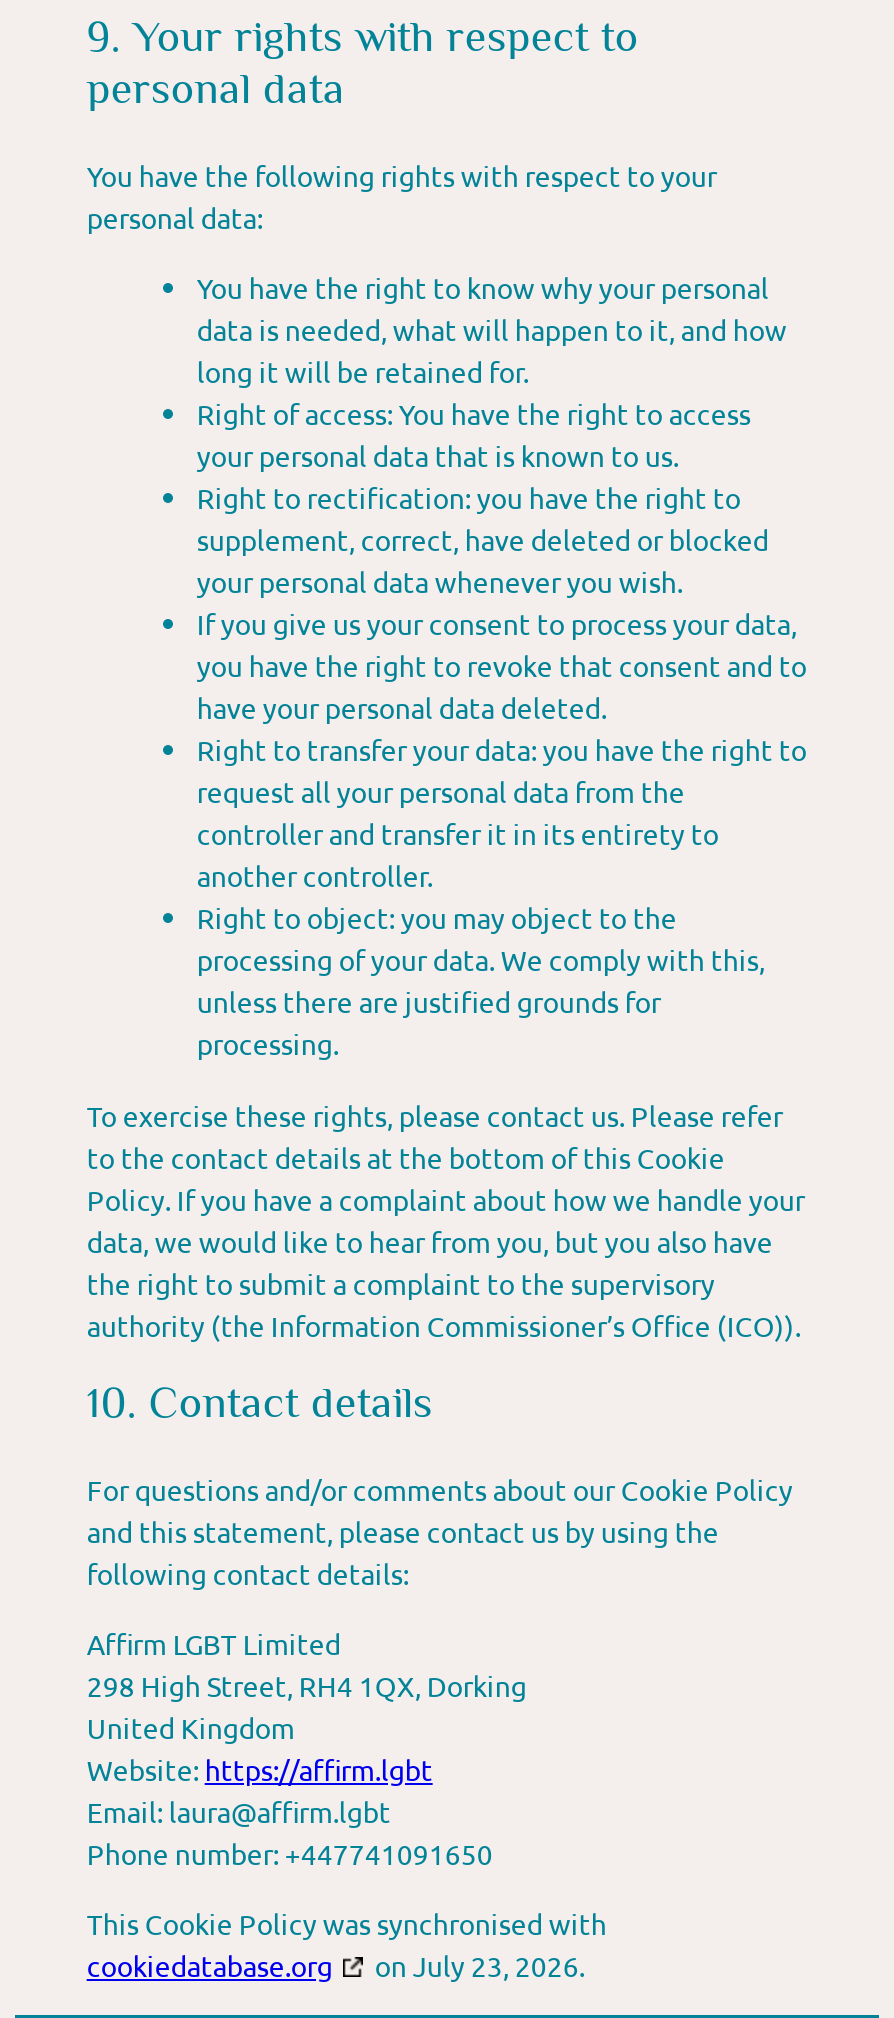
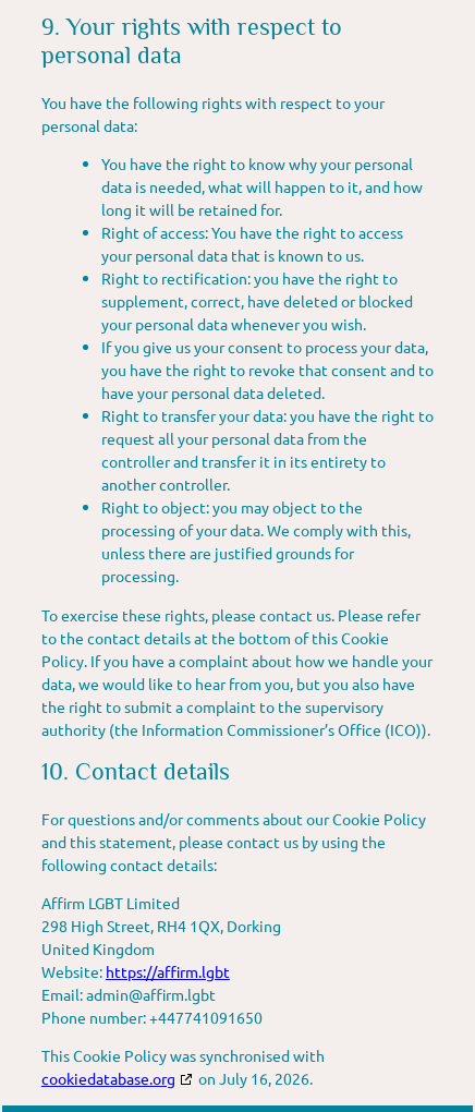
- Email: laura@affirm.lgbt
+ Email: admin@affirm.lgbt

- cookiedatabase.org on July 23, 2026.
+ cookiedatabase.org on July 16, 2026.
